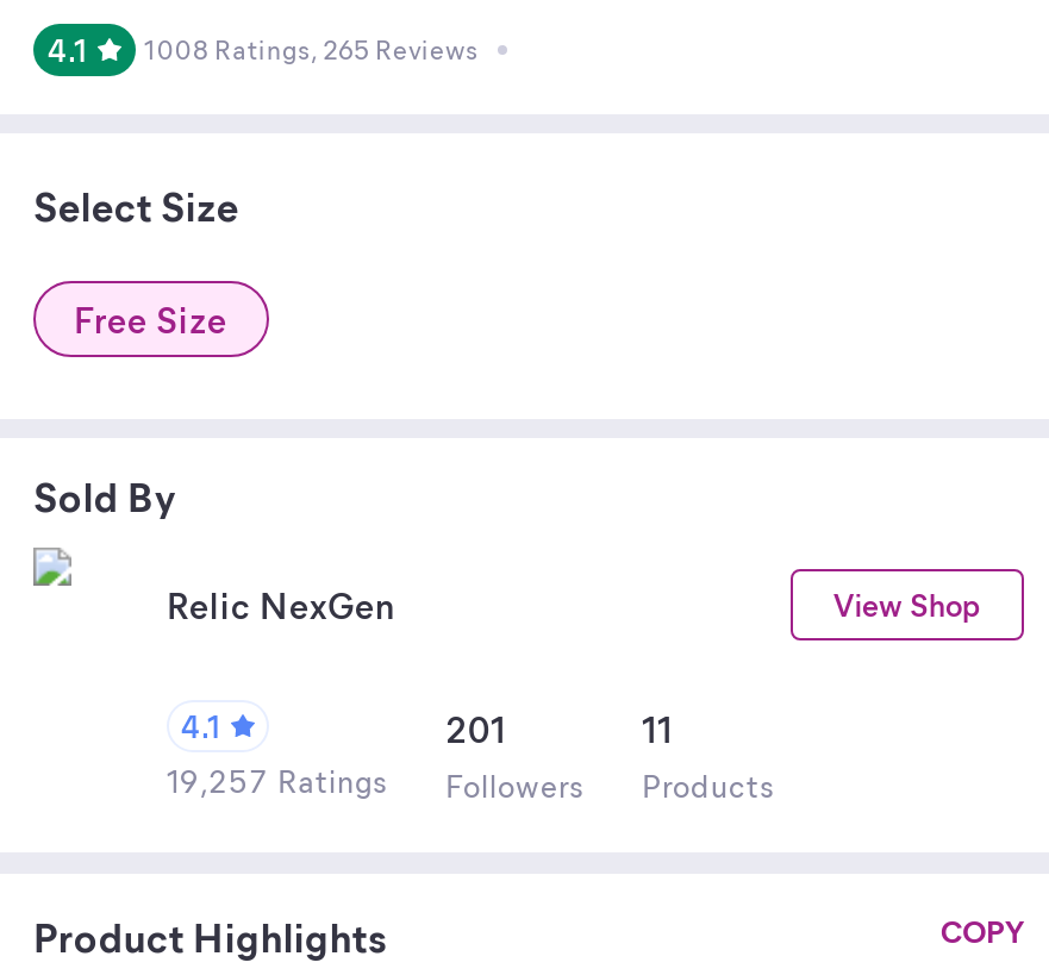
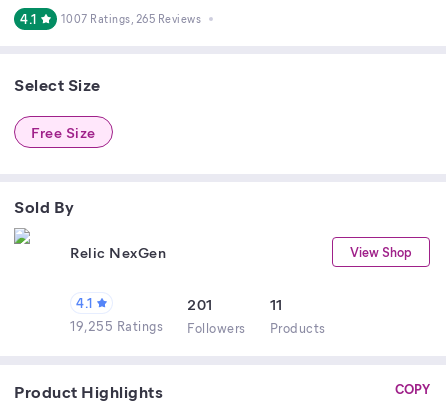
- 1008 Ratings, 265 Reviews
+ 1007 Ratings, 265 Reviews

- 19,257 Ratings Followers Products
+ 19,255 Ratings Followers Products
